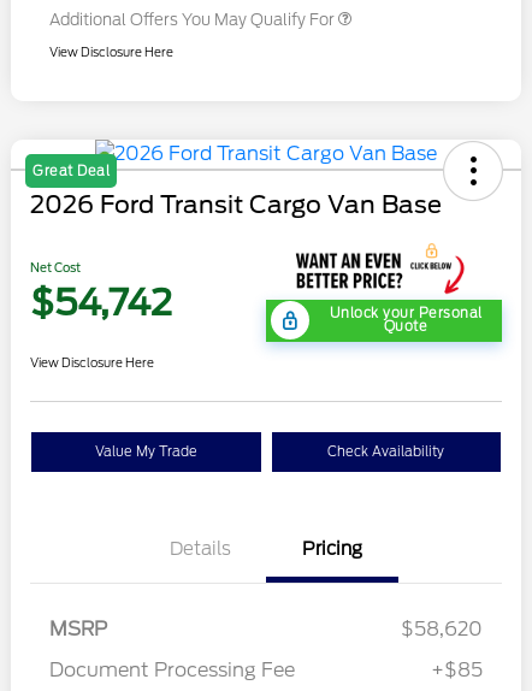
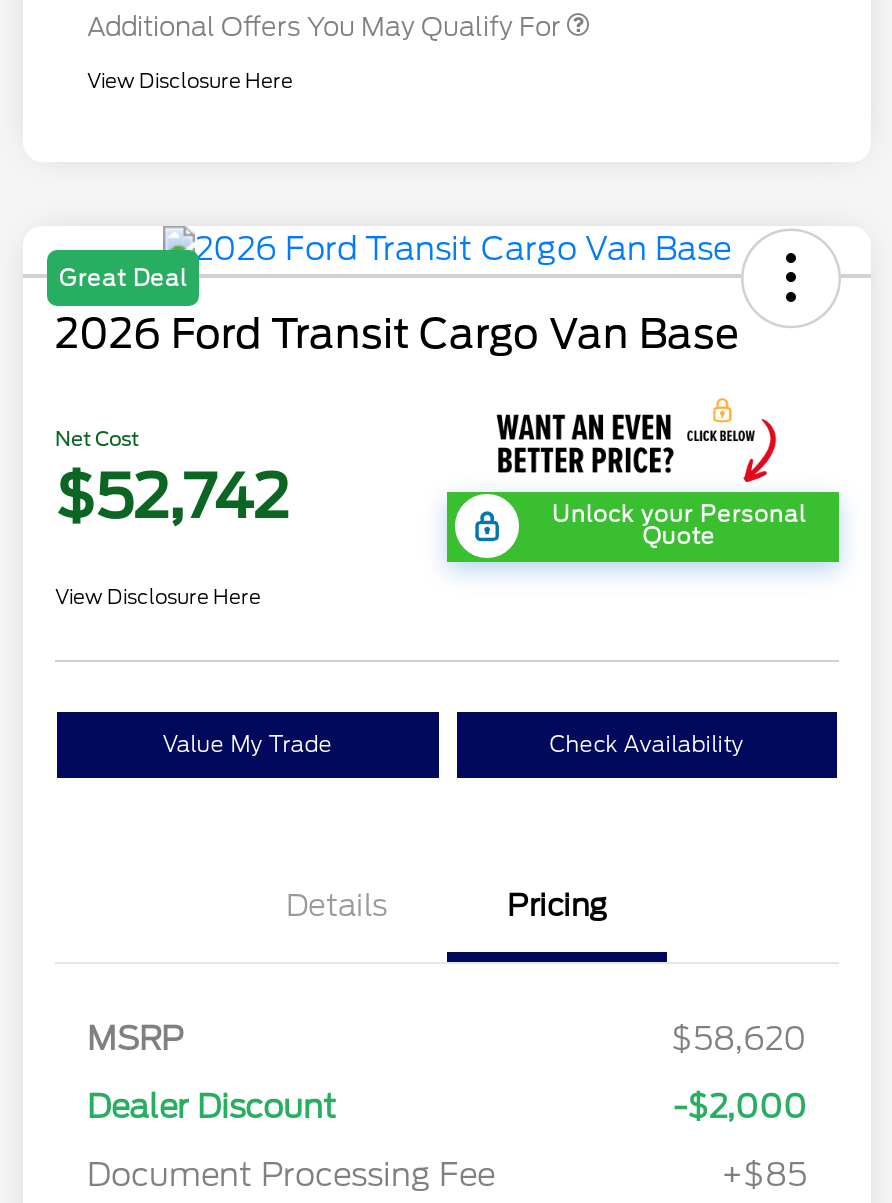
- $54,742
+ $52,742

+ Dealer Discount
+ -$2,000
